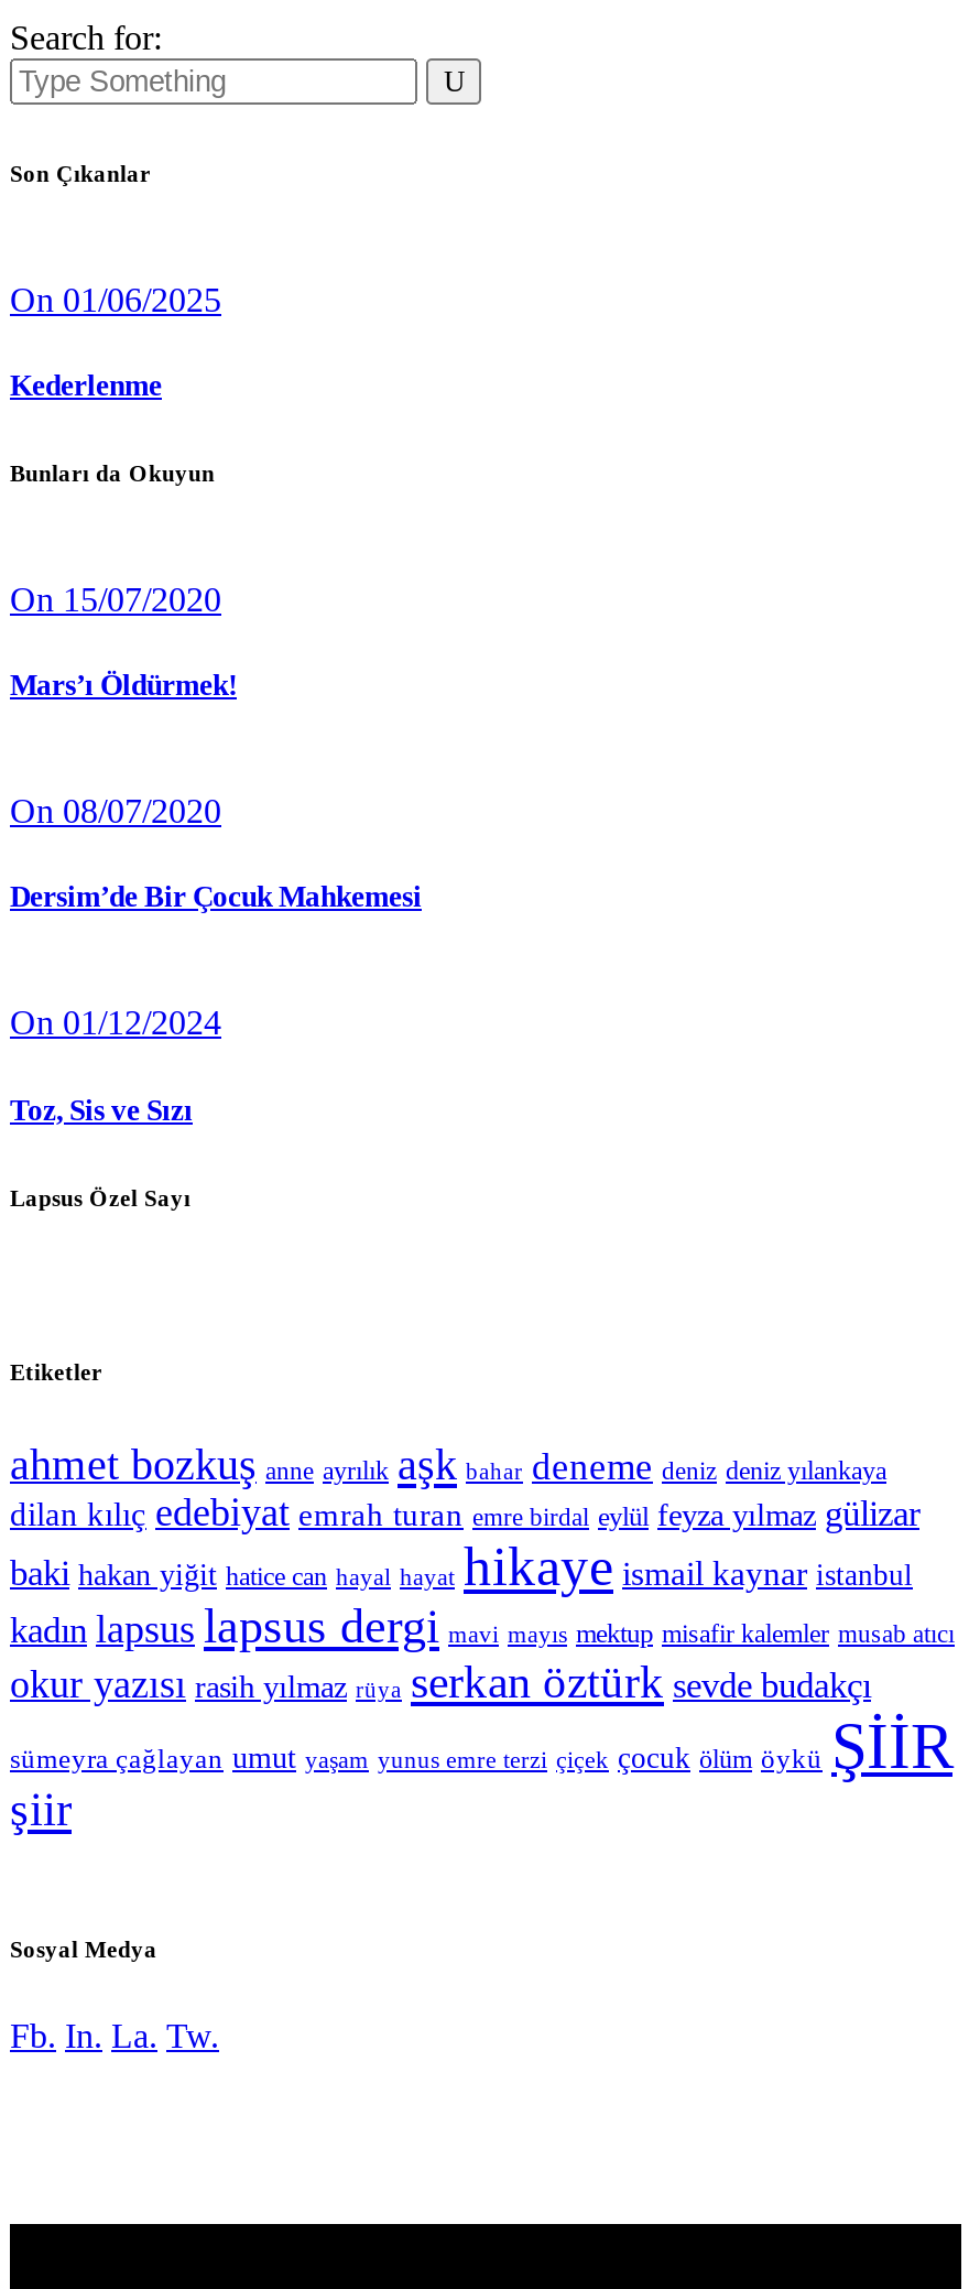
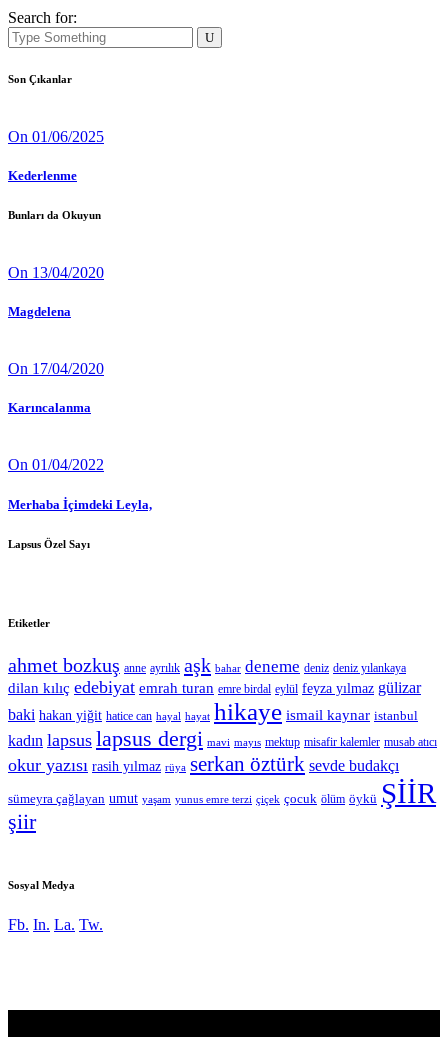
- On 15/07/2020
+ On 13/04/2020

- Mars’ı Öldürmek!
+ Magdelena

- On 08/07/2020
+ On 17/04/2020

- Dersim’de Bir Çocuk Mahkemesi
+ Karıncalanma

- On 01/12/2024
+ On 01/04/2022

- Toz, Sis ve Sızı
+ Merhaba İçimdeki Leyla,
